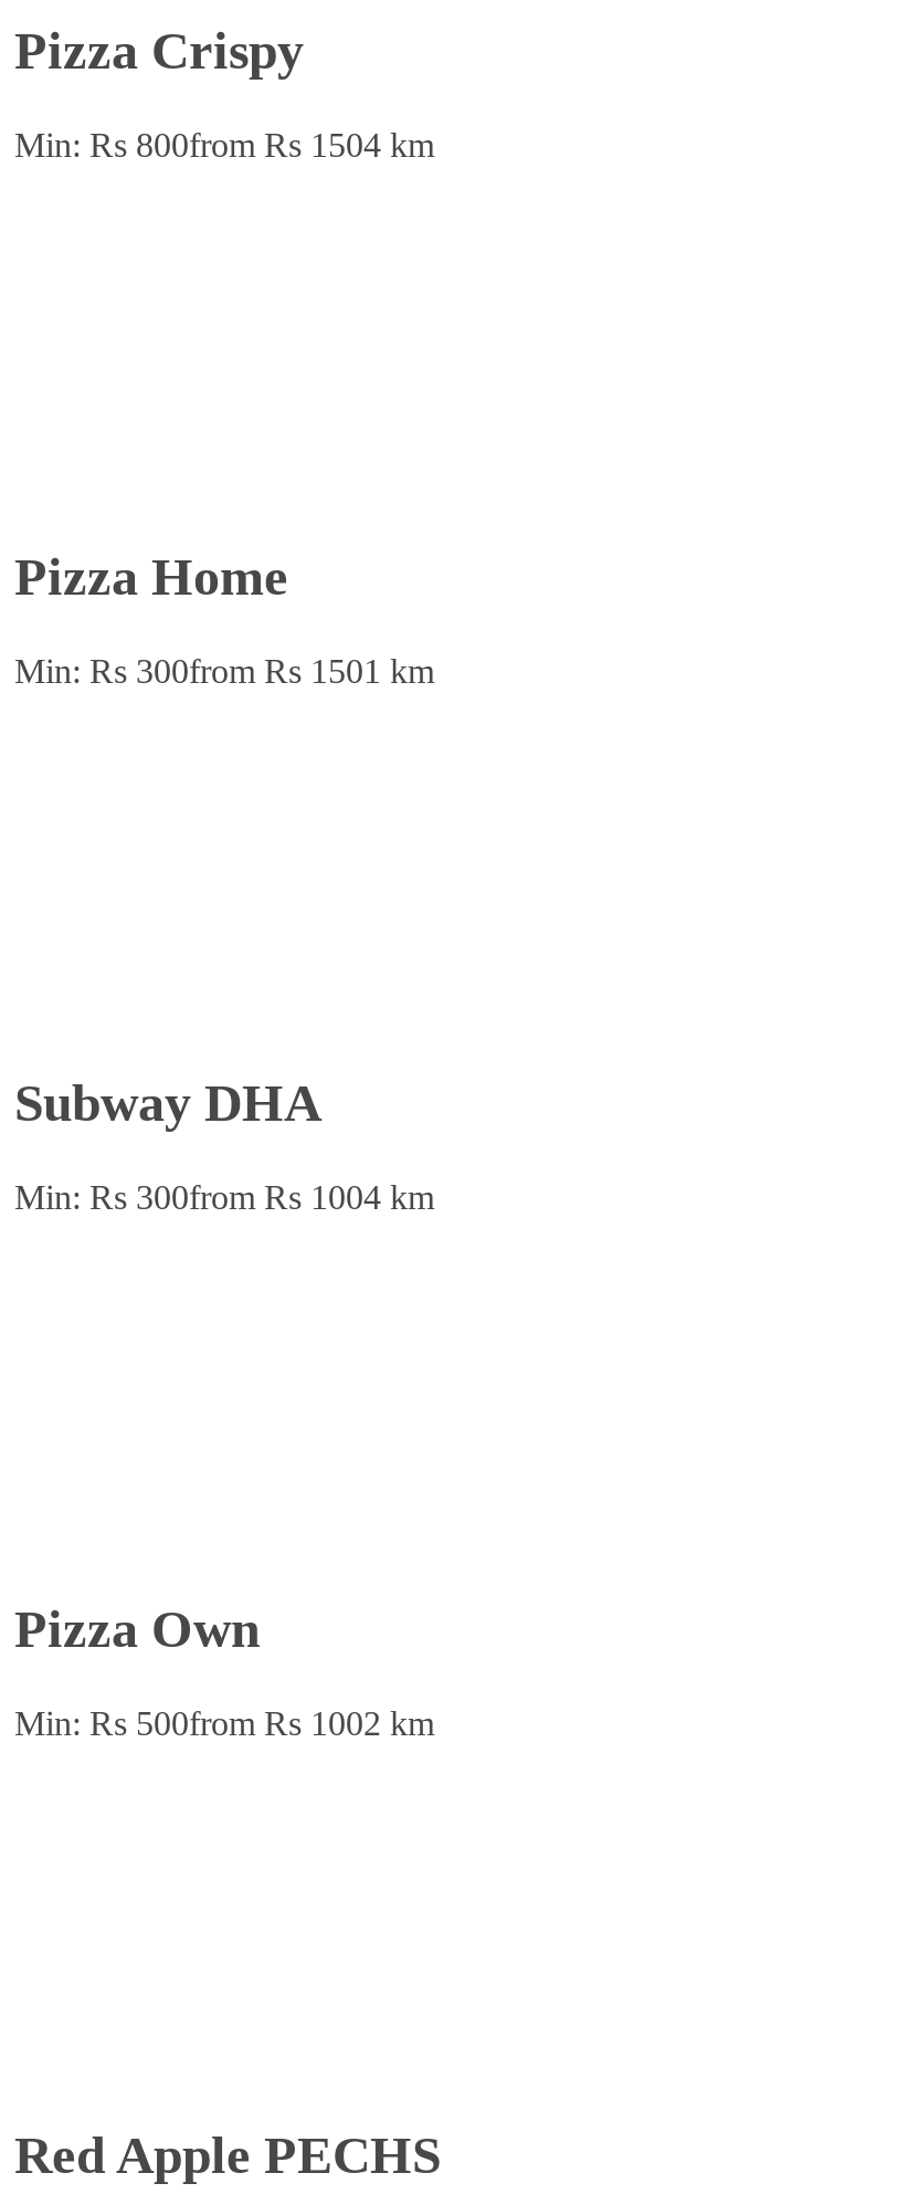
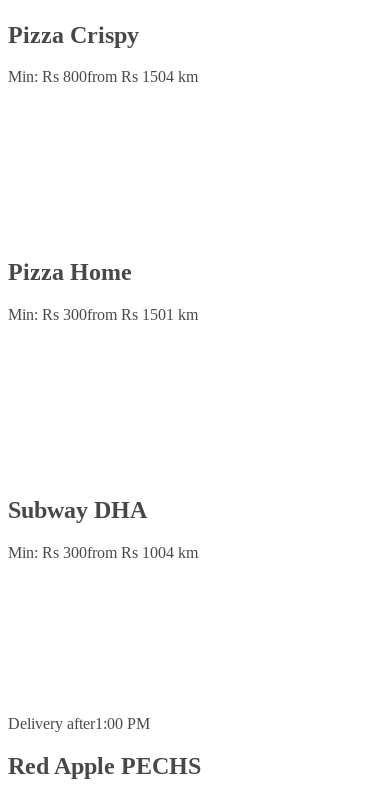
- Pizza Own
- Min: Rs 500from Rs 1002 km
+ Delivery after1:00 PM
